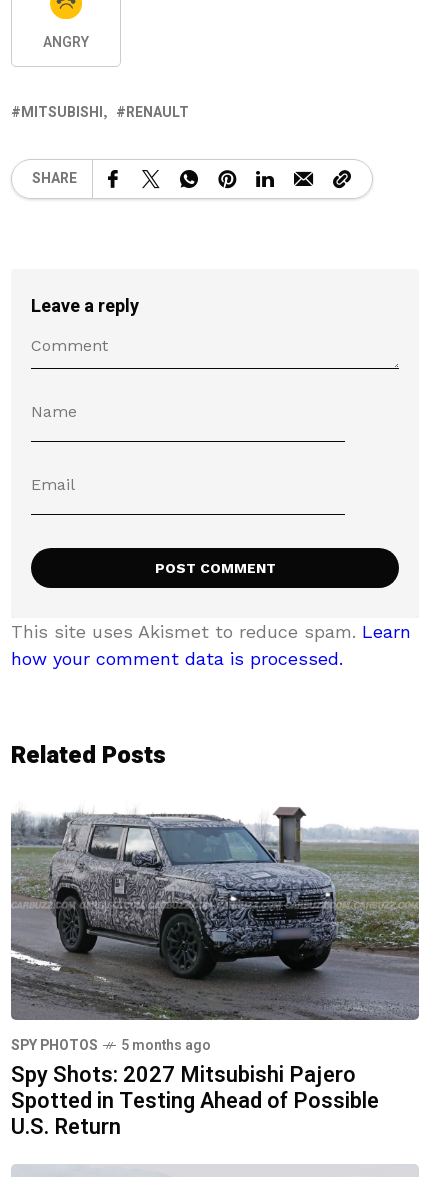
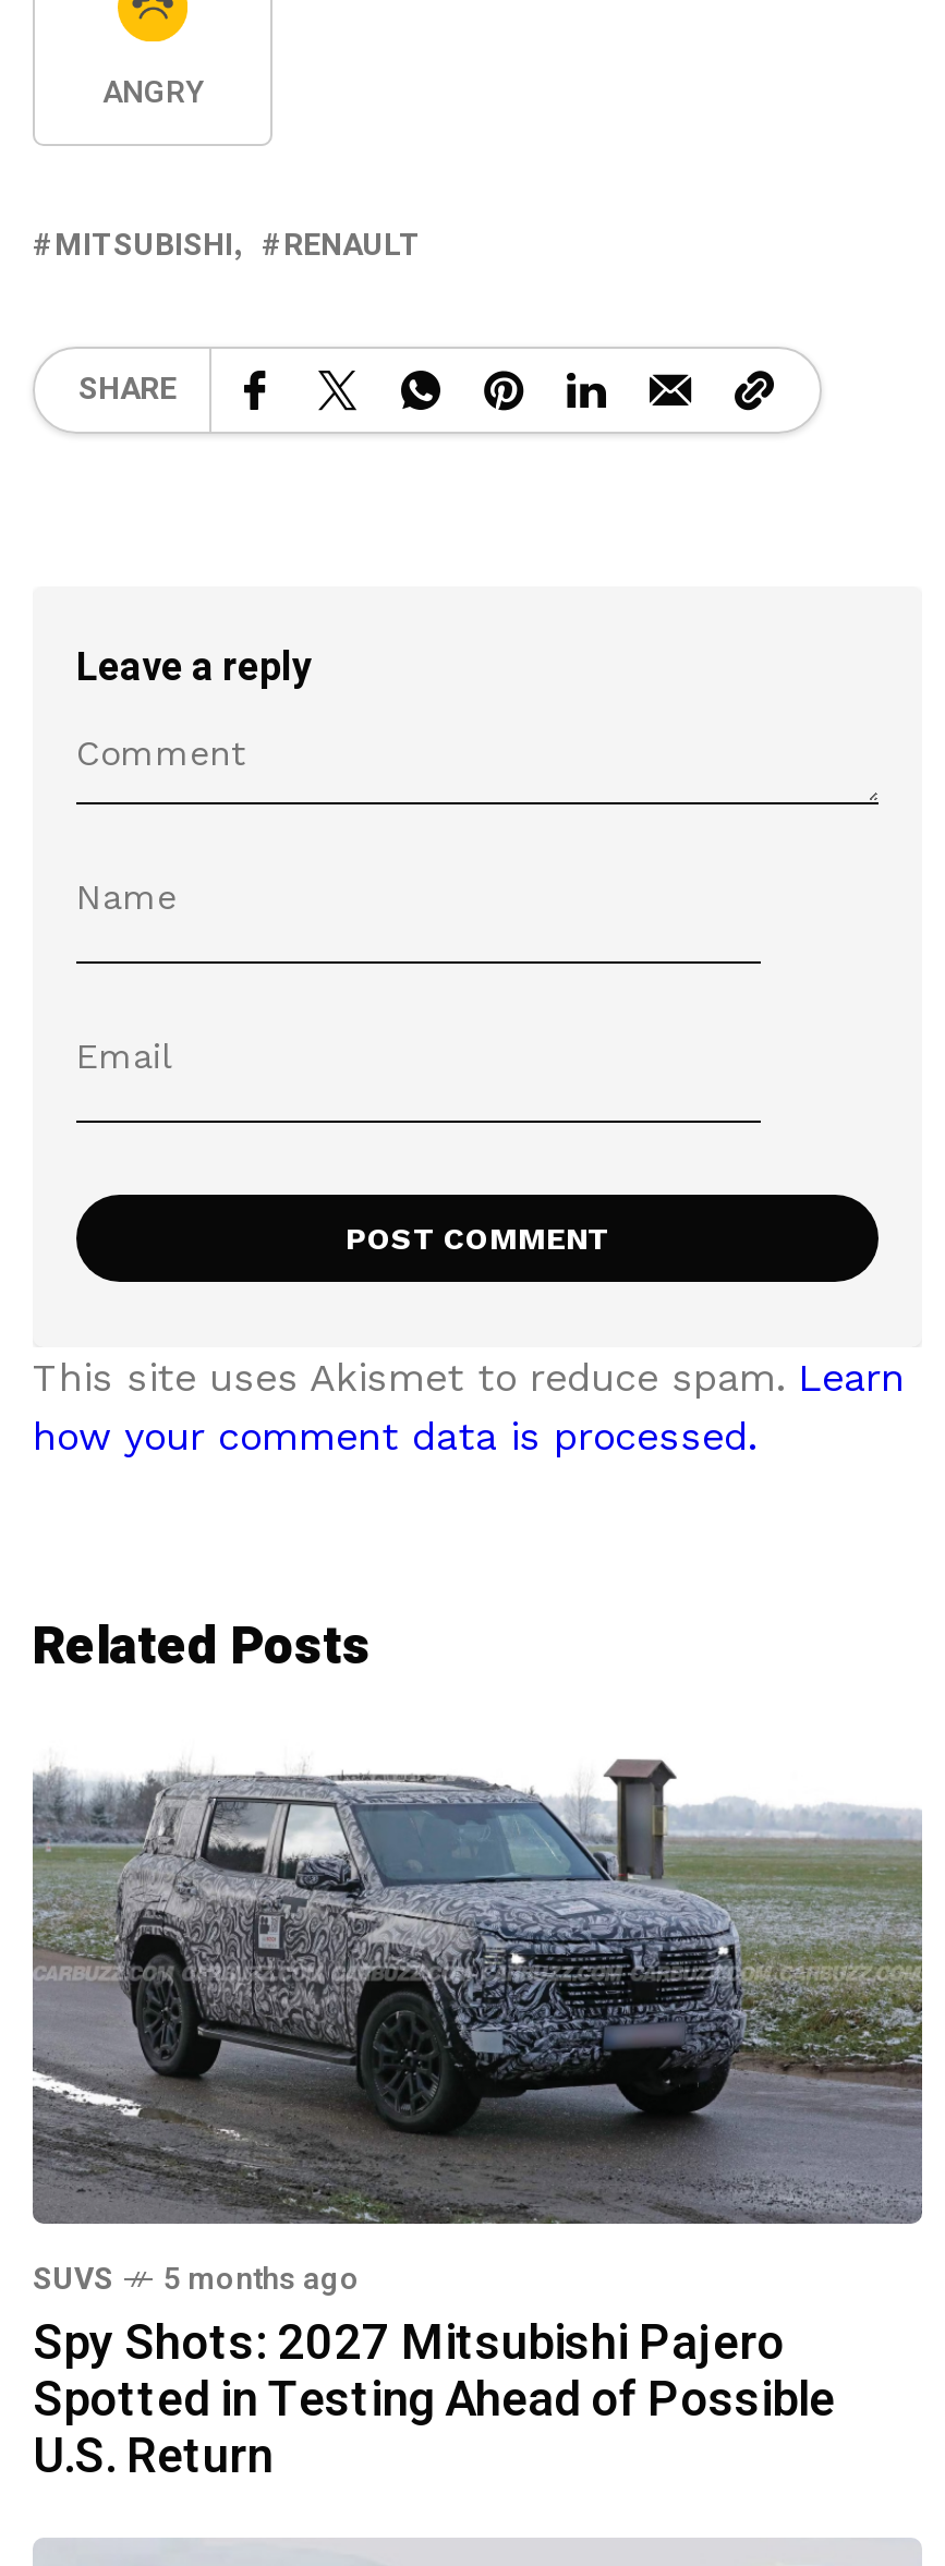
- SPY PHOTOS
+ SUVS
